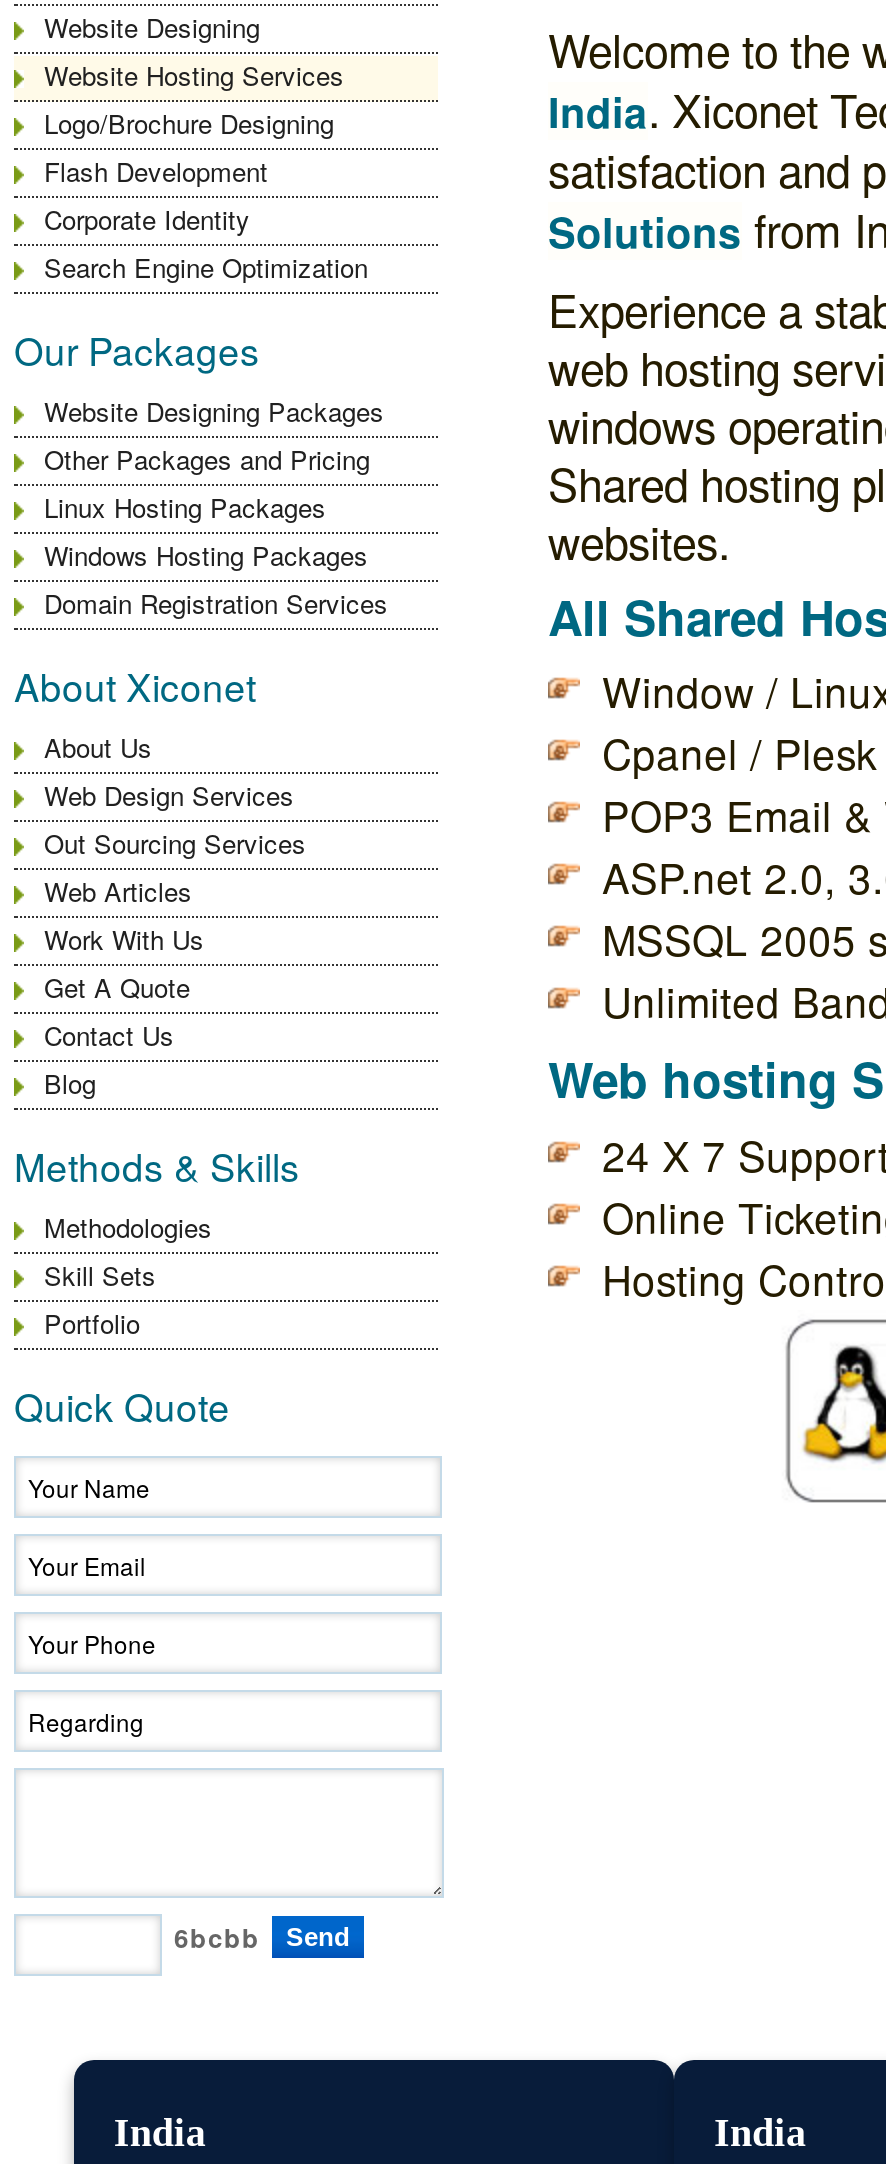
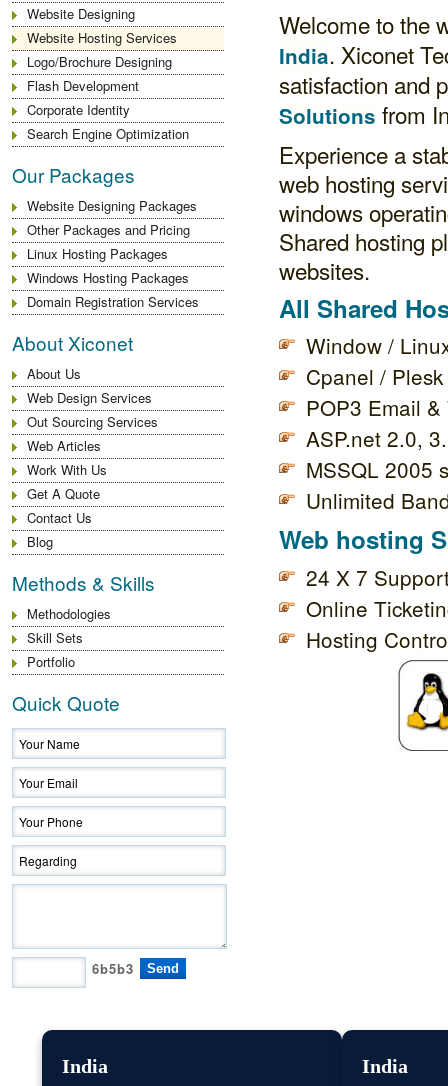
- 6bcbb
+ 6b5b3
